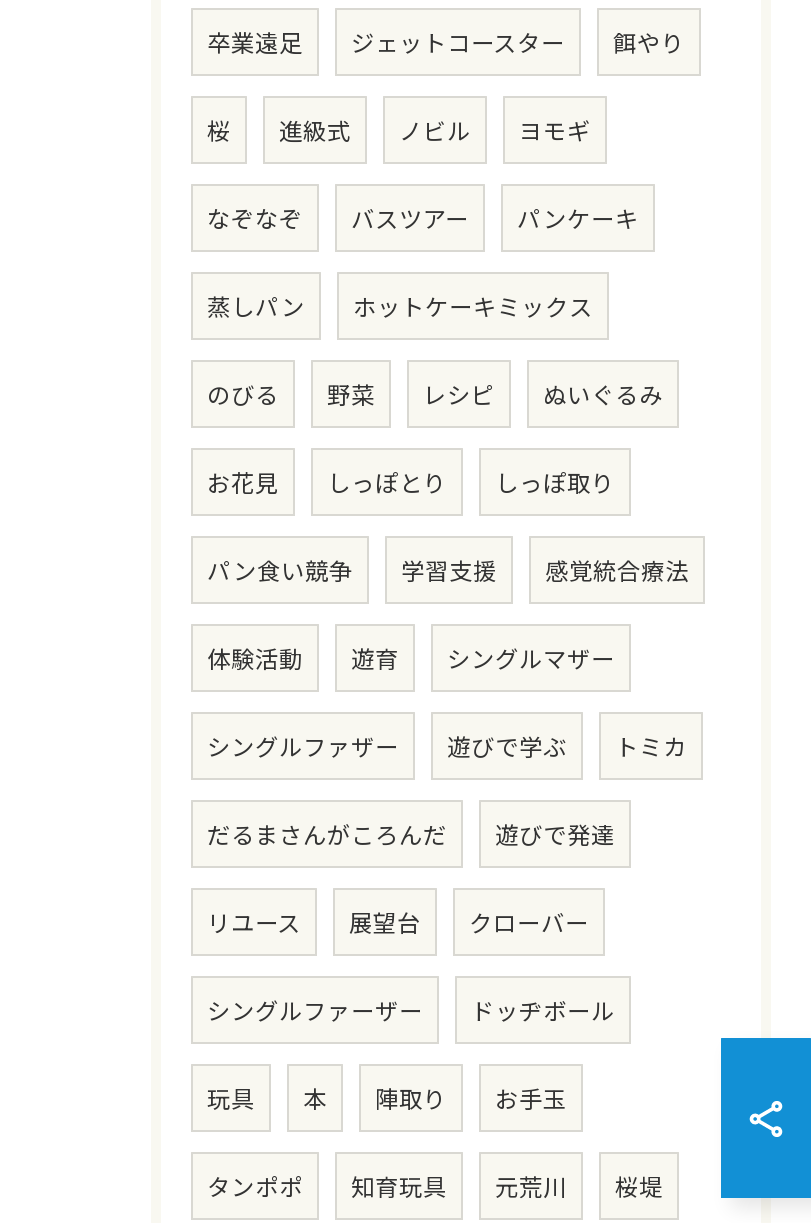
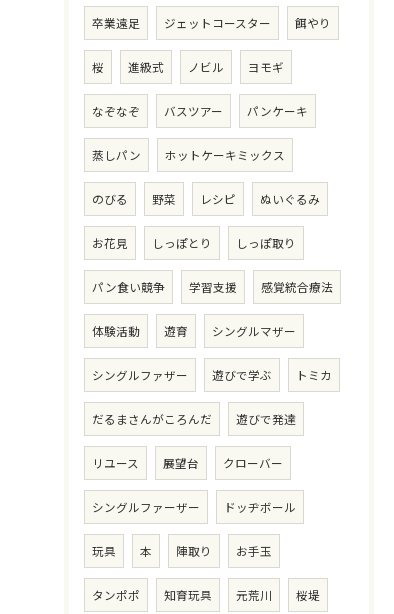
- [image]
